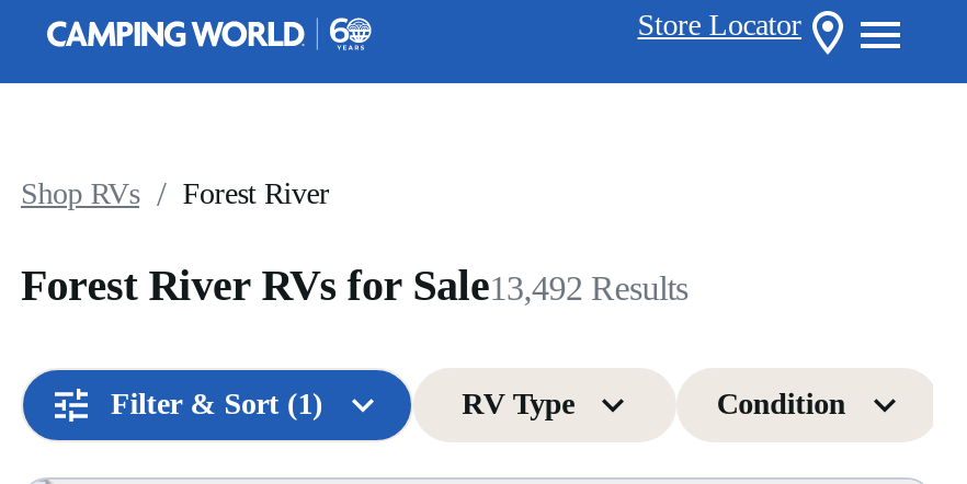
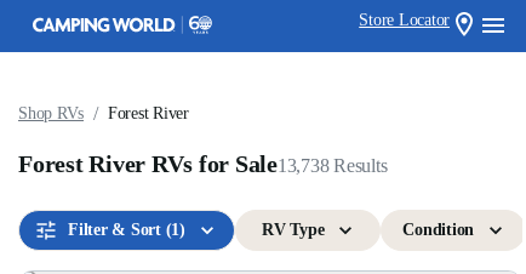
- Forest River RVs for Sale 13,492 Results
+ Forest River RVs for Sale 13,738 Results
